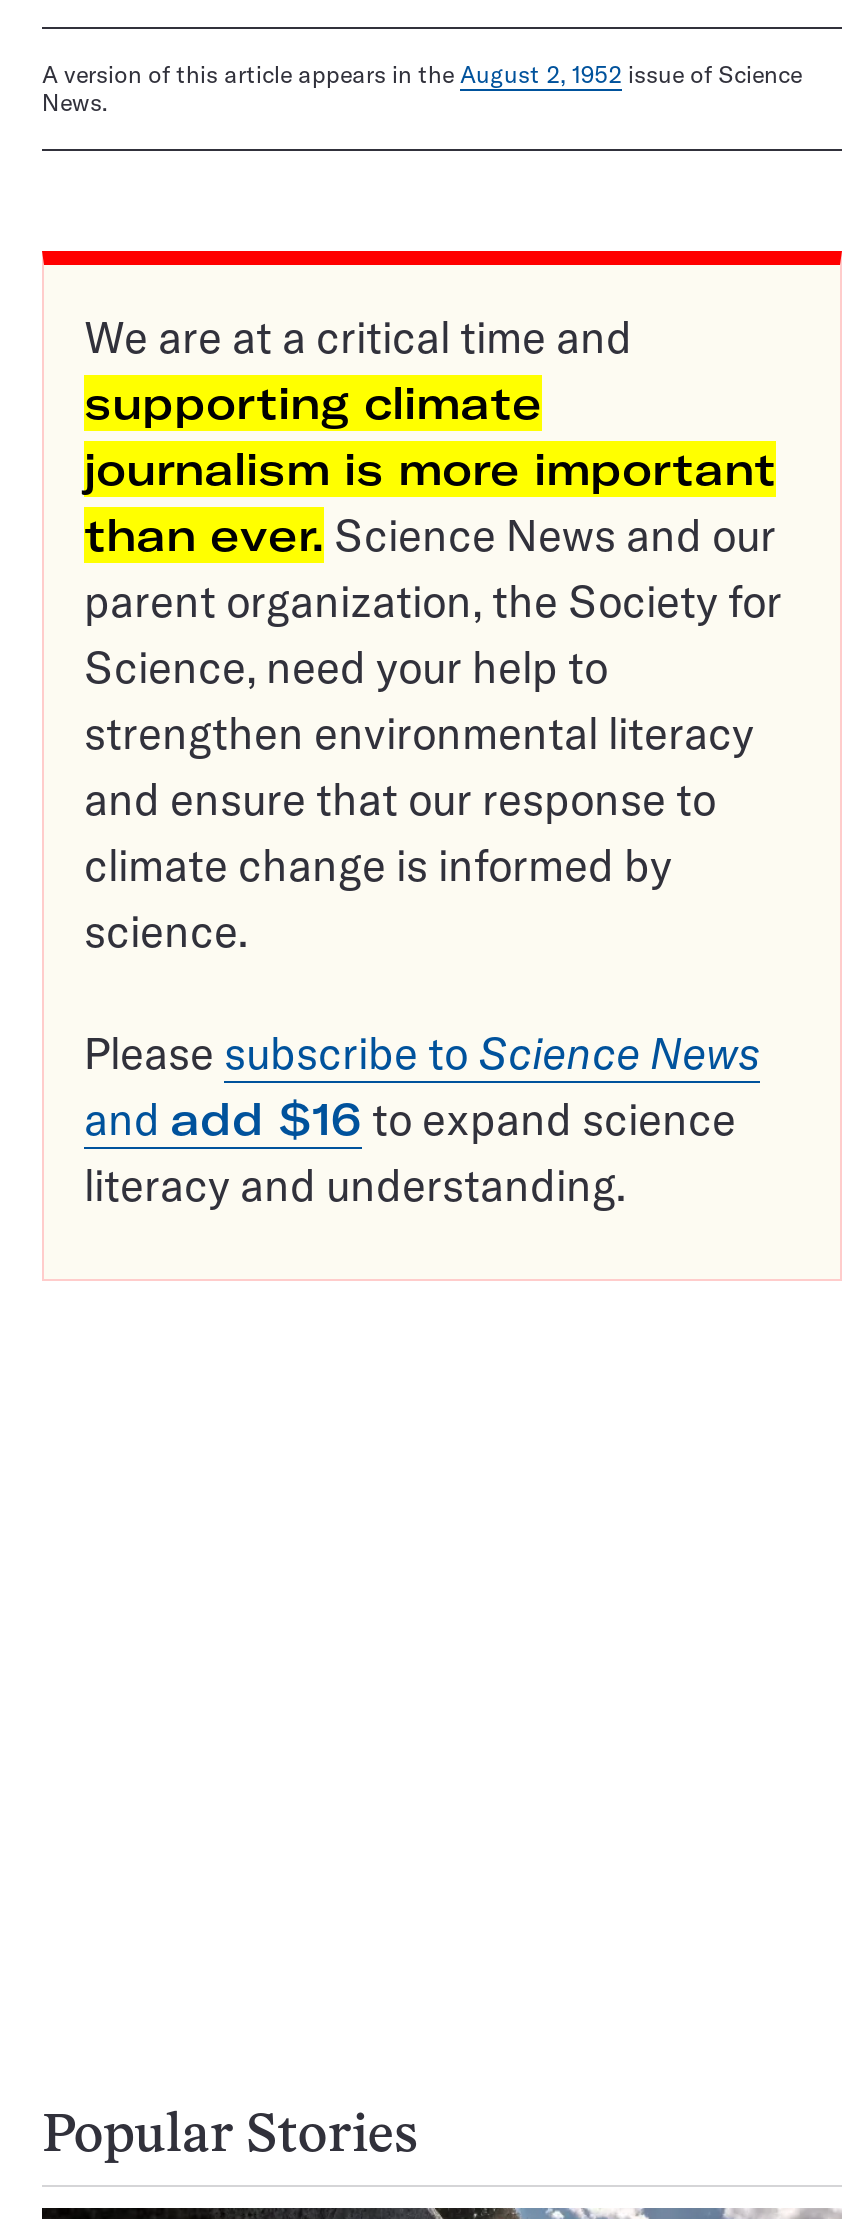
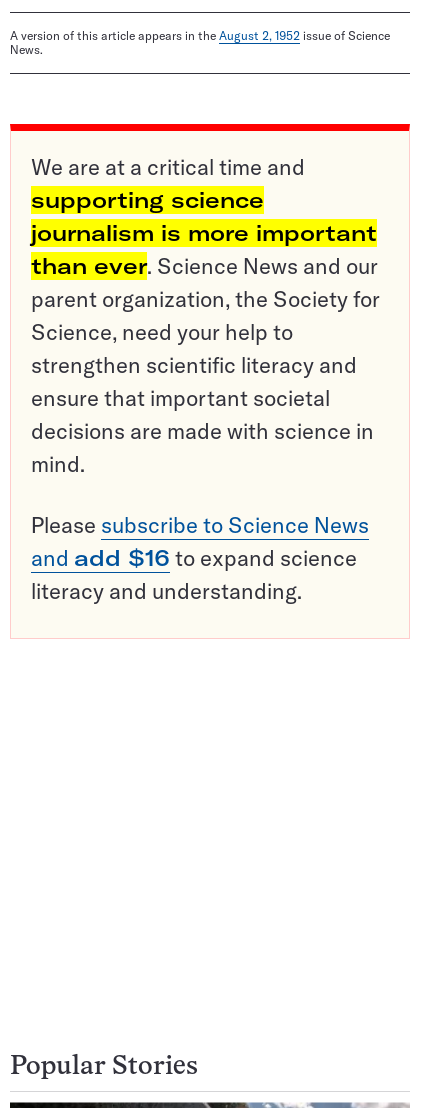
- supporting climate
+ supporting science

- strengthen environmental literacy
- and ensure that our response to
- climate change is informed by
- science.
+ strengthen scientific literacy and
+ ensure that important societal
+ decisions are made with science in
+ mind.
